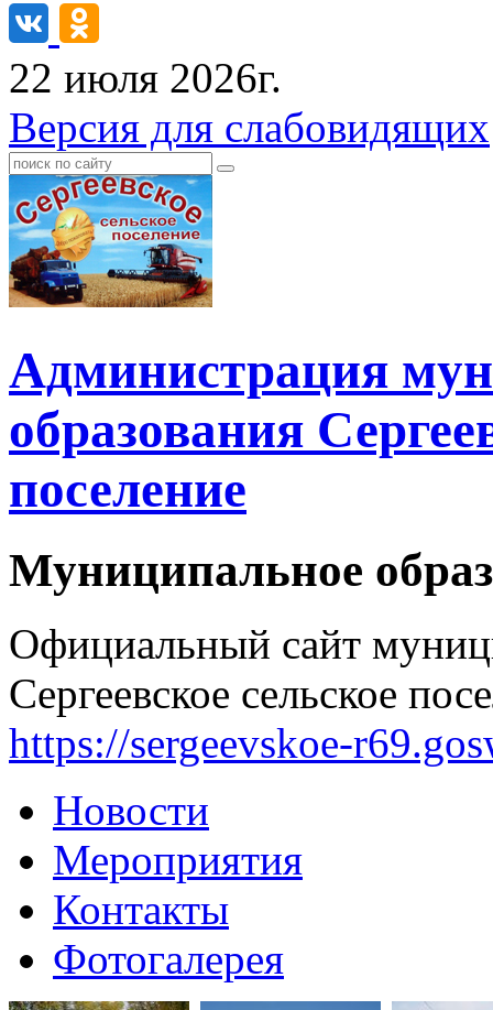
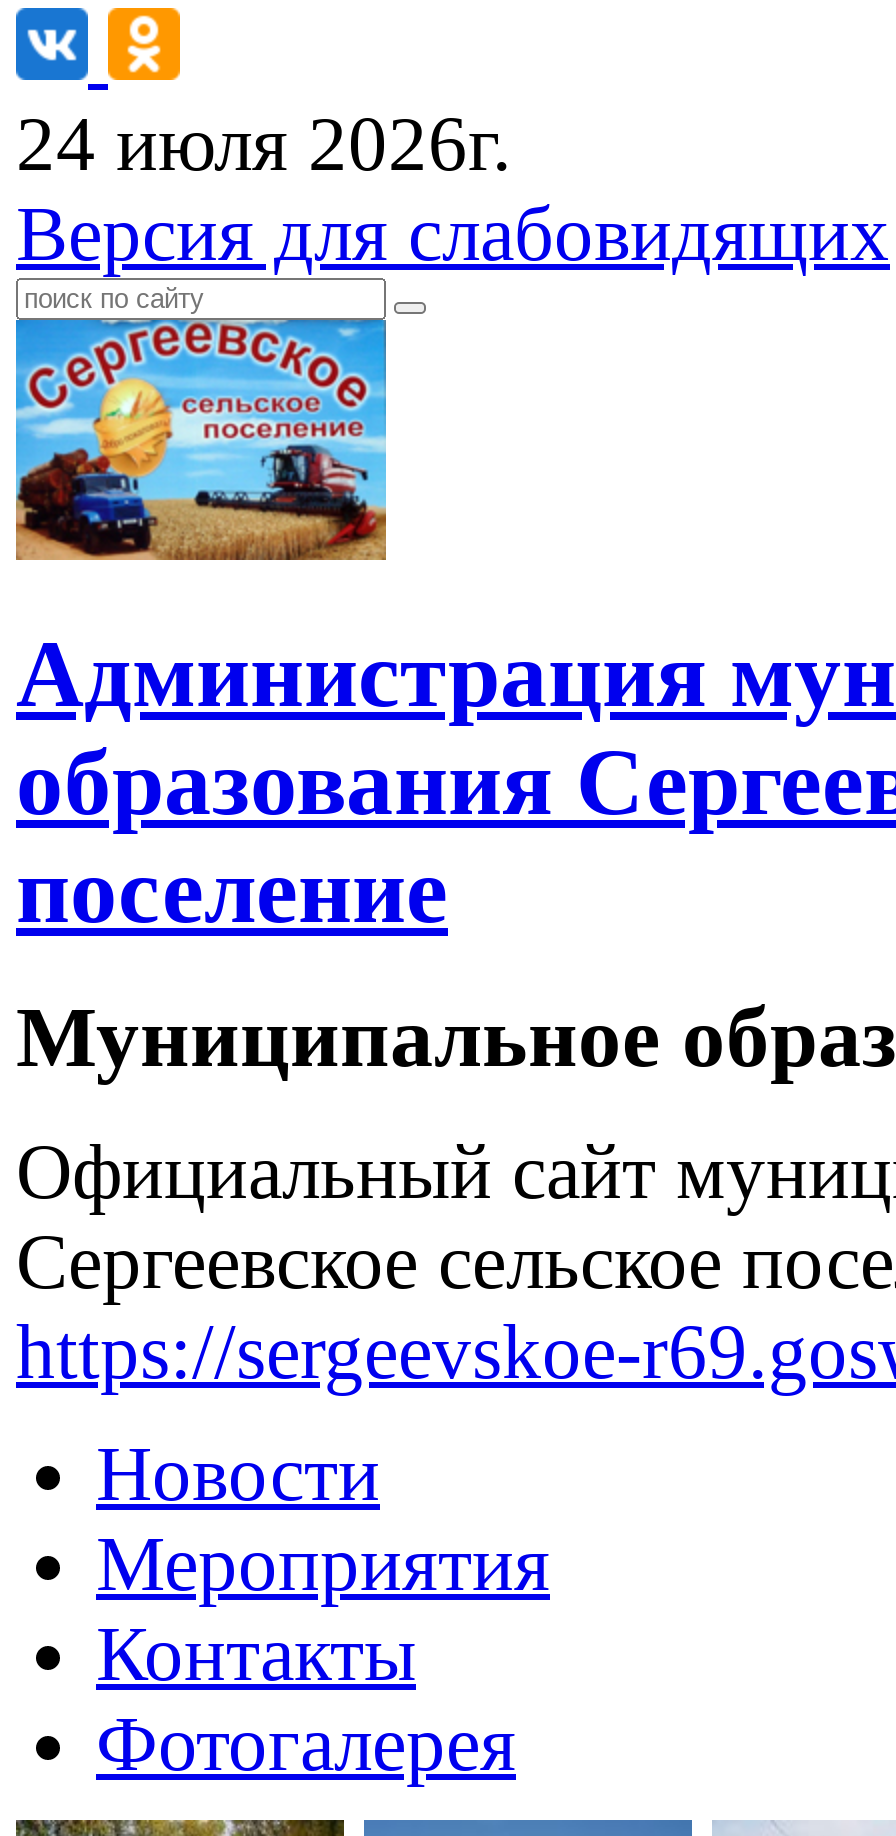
- 22 июля 2026г.
+ 24 июля 2026г.
